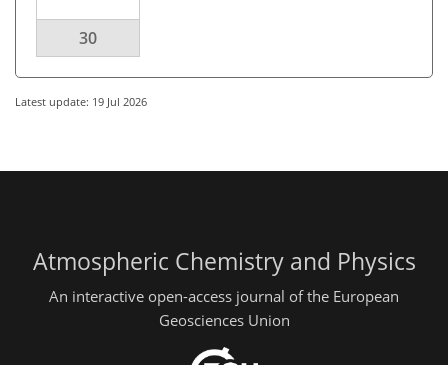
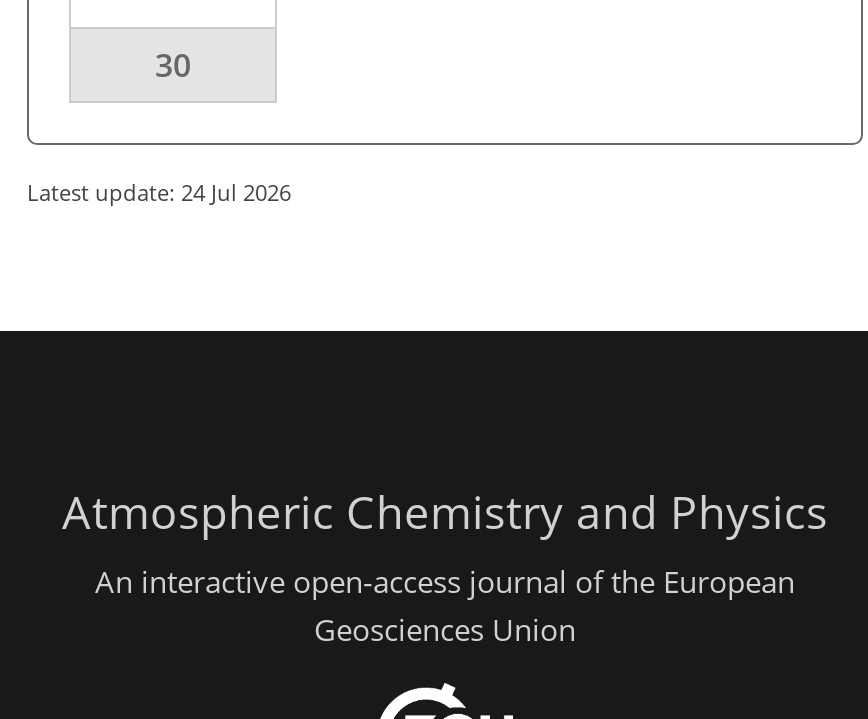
- Latest update: 19 Jul 2026
+ Latest update: 24 Jul 2026
